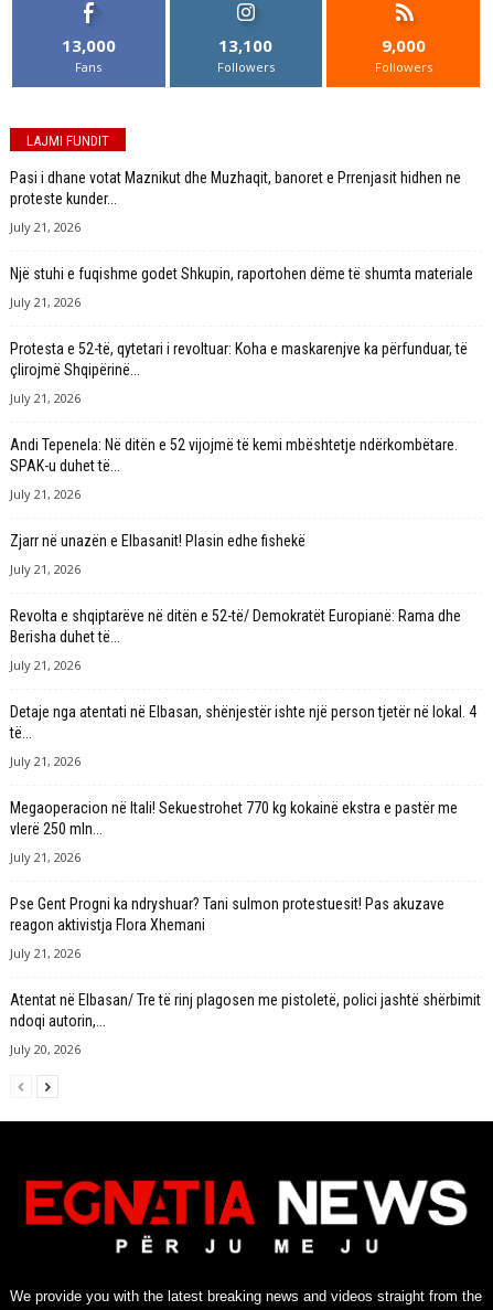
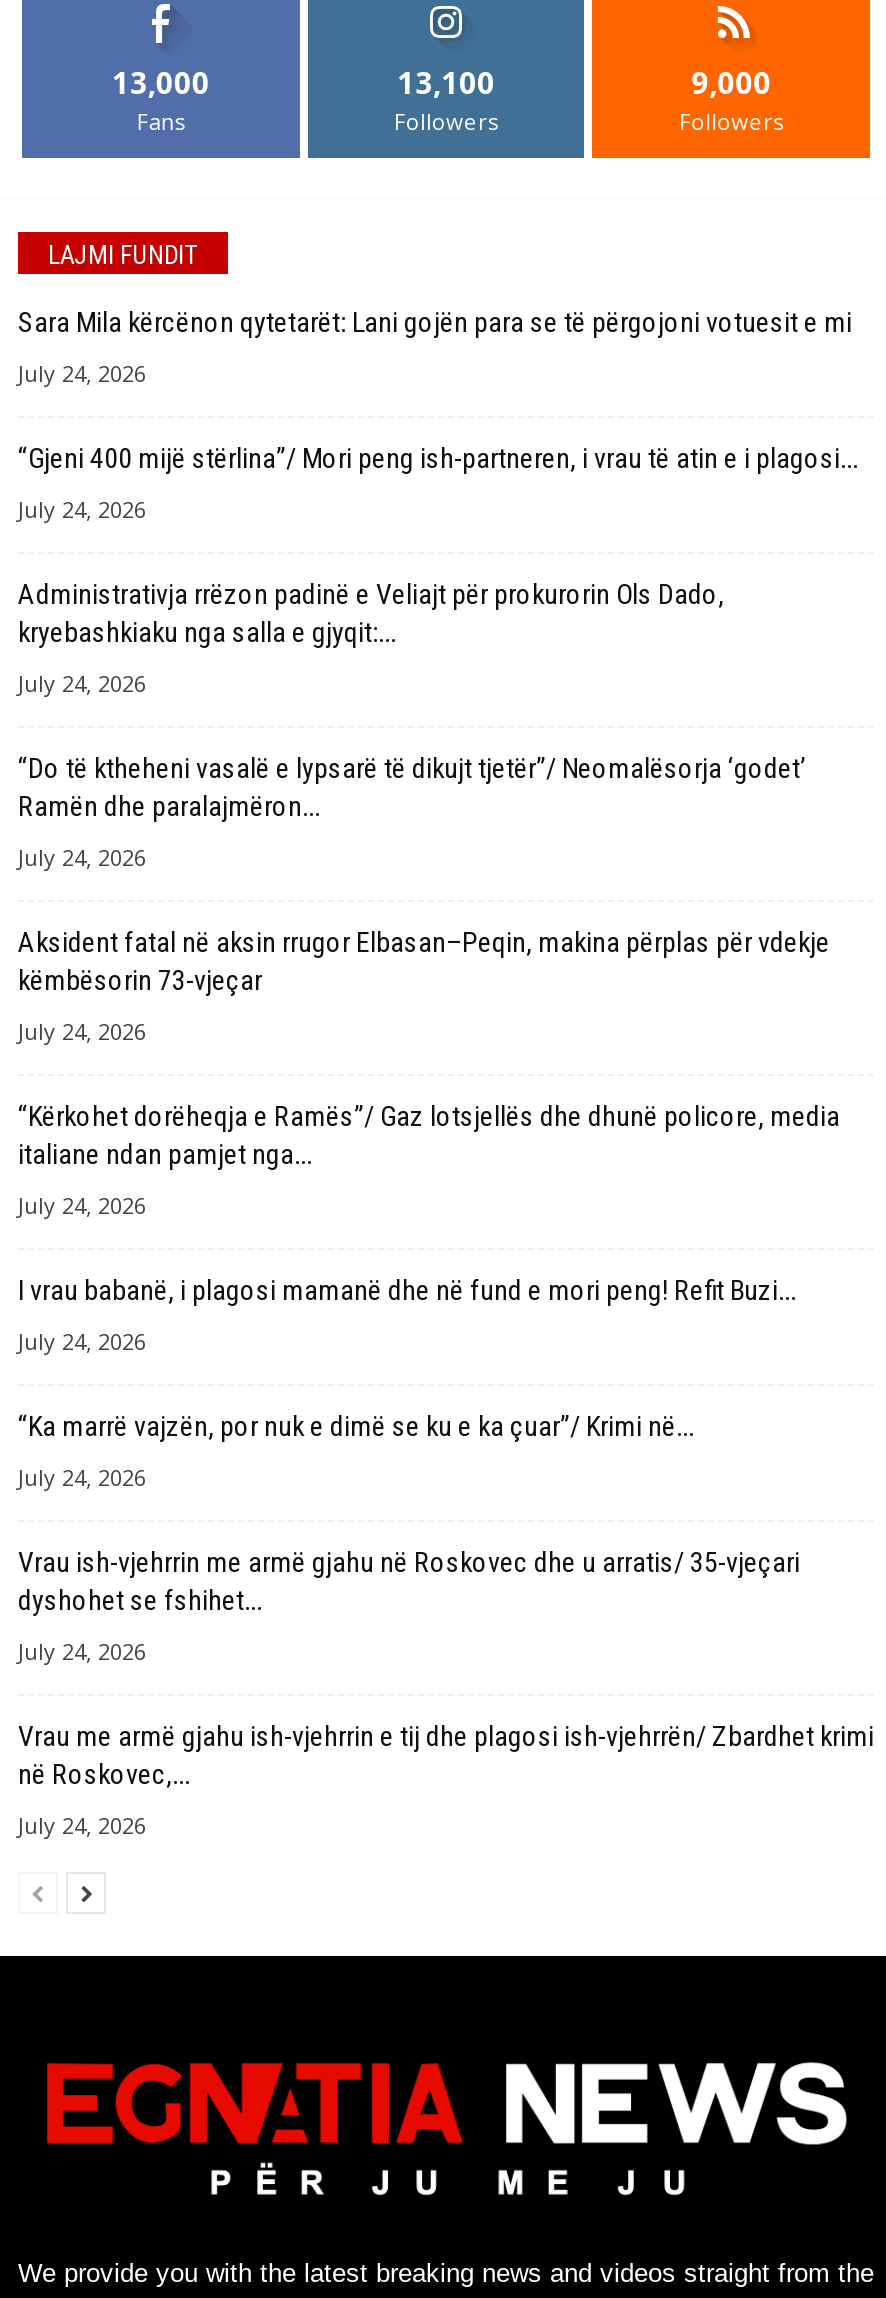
- Pasi i dhane votat Maznikut dhe Muzhaqit, banoret e Prrenjasit hidhen ne
- proteste kunder...
+ Sara Mila kërcënon qytetarët: Lani gojën para se të përgojoni votuesit e mi

- July 21, 2026
+ July 24, 2026

- Një stuhi e fuqishme godet Shkupin, raportohen dëme të shumta materiale
+ “Gjeni 400 mijë stërlina”/ Mori peng ish-partneren, i vrau të atin e i plagosi...

- July 21, 2026
+ July 24, 2026

- Protesta e 52-të, qytetari i revoltuar: Koha e maskarenjve ka përfunduar, të
- çlirojmë Shqipërinë...
+ Administrativja rrëzon padinë e Veliajt për prokurorin Ols Dado,
+ kryebashkiaku nga salla e gjyqit:...

- July 21, 2026
+ July 24, 2026

- Andi Tepenela: Në ditën e 52 vijojmë të kemi mbështetje ndërkombëtare.
- SPAK-u duhet të...
+ “Do të ktheheni vasalë e lypsarë të dikujt tjetër”/ Neomalësorja ‘godet’
+ Ramën dhe paralajmëron...

- July 21, 2026
+ July 24, 2026

- Zjarr në unazën e Elbasanit! Plasin edhe fishekë
+ Aksident fatal në aksin rrugor Elbasan–Peqin, makina përplas për vdekje
+ këmbësorin 73-vjeçar

- July 21, 2026
+ July 24, 2026

- Revolta e shqiptarëve në ditën e 52-të/ Demokratët Europianë: Rama dhe
- Berisha duhet të...
+ “Kërkohet dorëheqja e Ramës”/ Gaz lotsjellës dhe dhunë policore, media
+ italiane ndan pamjet nga...

- July 21, 2026
+ July 24, 2026

- Detaje nga atentati në Elbasan, shënjestër ishte një person tjetër në lokal. 4
- të...
+ I vrau babanë, i plagosi mamanë dhe në fund e mori peng! Refit Buzi...

- July 21, 2026
+ July 24, 2026

- Megaoperacion në Itali! Sekuestrohet 770 kg kokainë ekstra e pastër me
- vlerë 250 mln...
+ “Ka marrë vajzën, por nuk e dimë se ku e ka çuar”/ Krimi në...

- July 21, 2026
+ July 24, 2026

- Pse Gent Progni ka ndryshuar? Tani sulmon protestuesit! Pas akuzave
- reagon aktivistja Flora Xhemani
+ Vrau ish-vjehrrin me armë gjahu në Roskovec dhe u arratis/ 35-vjeçari
+ dyshohet se fshihet...

- July 21, 2026
+ July 24, 2026

- Atentat në Elbasan/ Tre të rinj plagosen me pistoletë, polici jashtë shërbimit
- ndoqi autorin,...
+ Vrau me armë gjahu ish-vjehrrin e tij dhe plagosi ish-vjehrrën/ Zbardhet krimi
+ në Roskovec,...

- July 20, 2026
+ July 24, 2026
